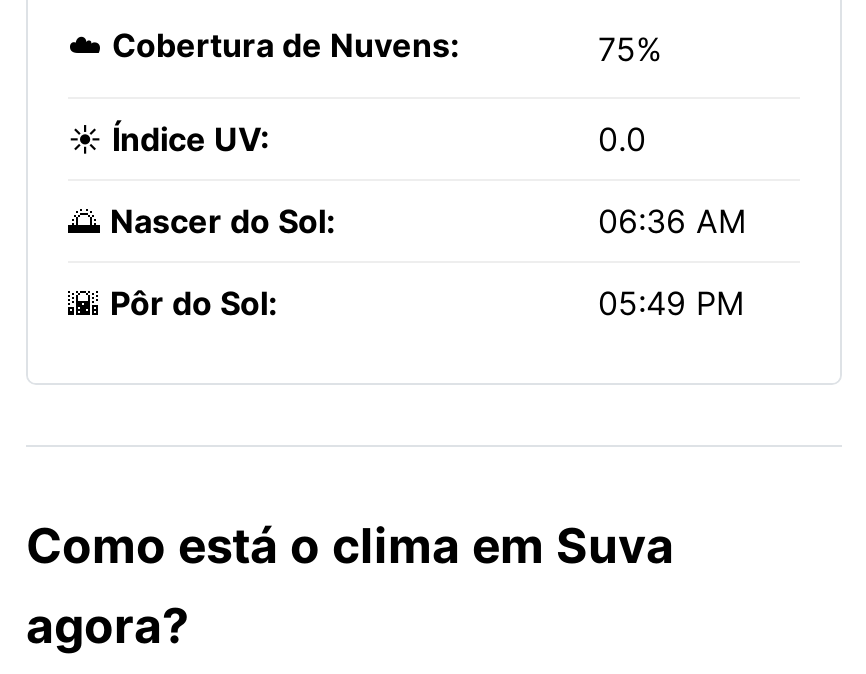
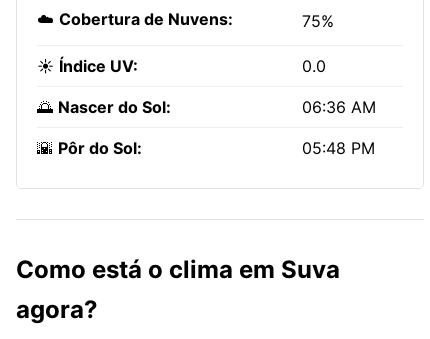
- 05:49 PM
+ 05:48 PM
